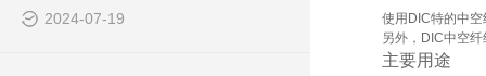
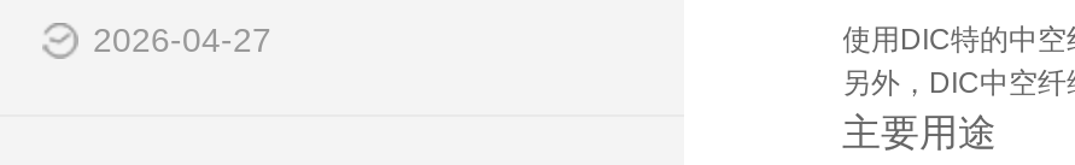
- 2024-07-19
+ 2026-04-27
